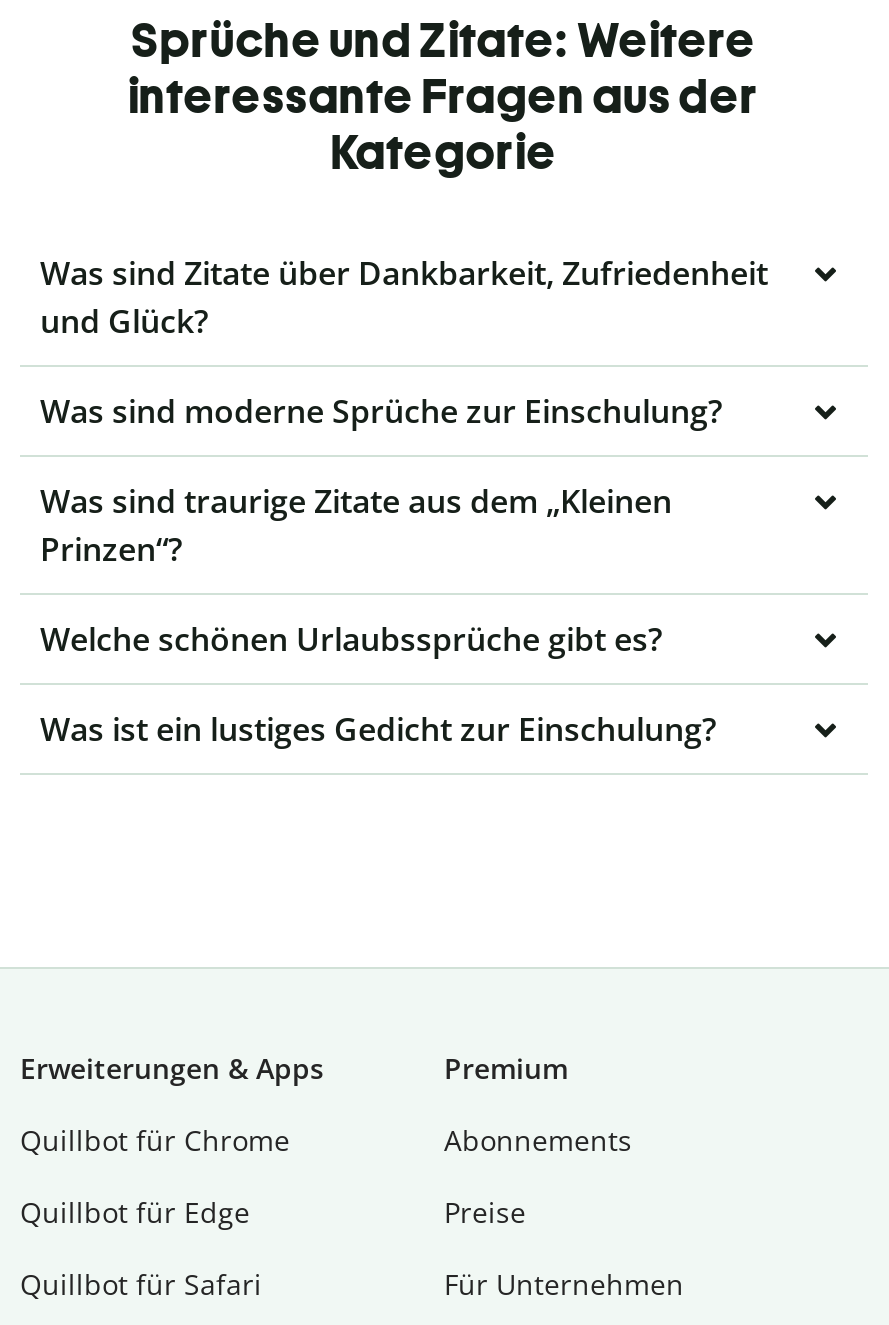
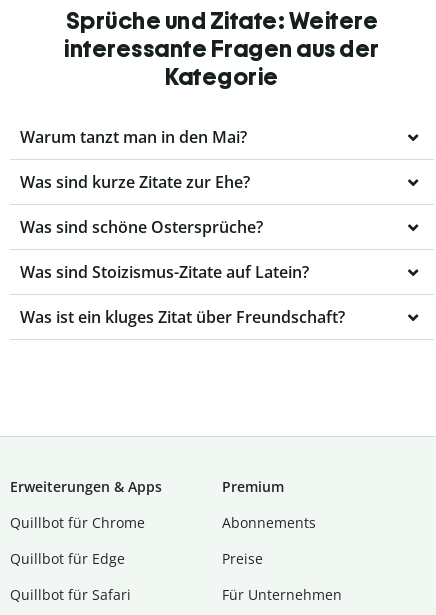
- Was sind Zitate über Dankbarkeit, Zufriedenheit
- und Glück?
+ Warum tanzt man in den Mai?

- Was sind moderne Sprüche zur Einschulung?
+ Was sind kurze Zitate zur Ehe?

- Was sind traurige Zitate aus dem „Kleinen
- Prinzen“?
+ Was sind schöne Ostersprüche?

- Welche schönen Urlaubssprüche gibt es?
+ Was sind Stoizismus-Zitate auf Latein?

- Was ist ein lustiges Gedicht zur Einschulung?
+ Was ist ein kluges Zitat über Freundschaft?
